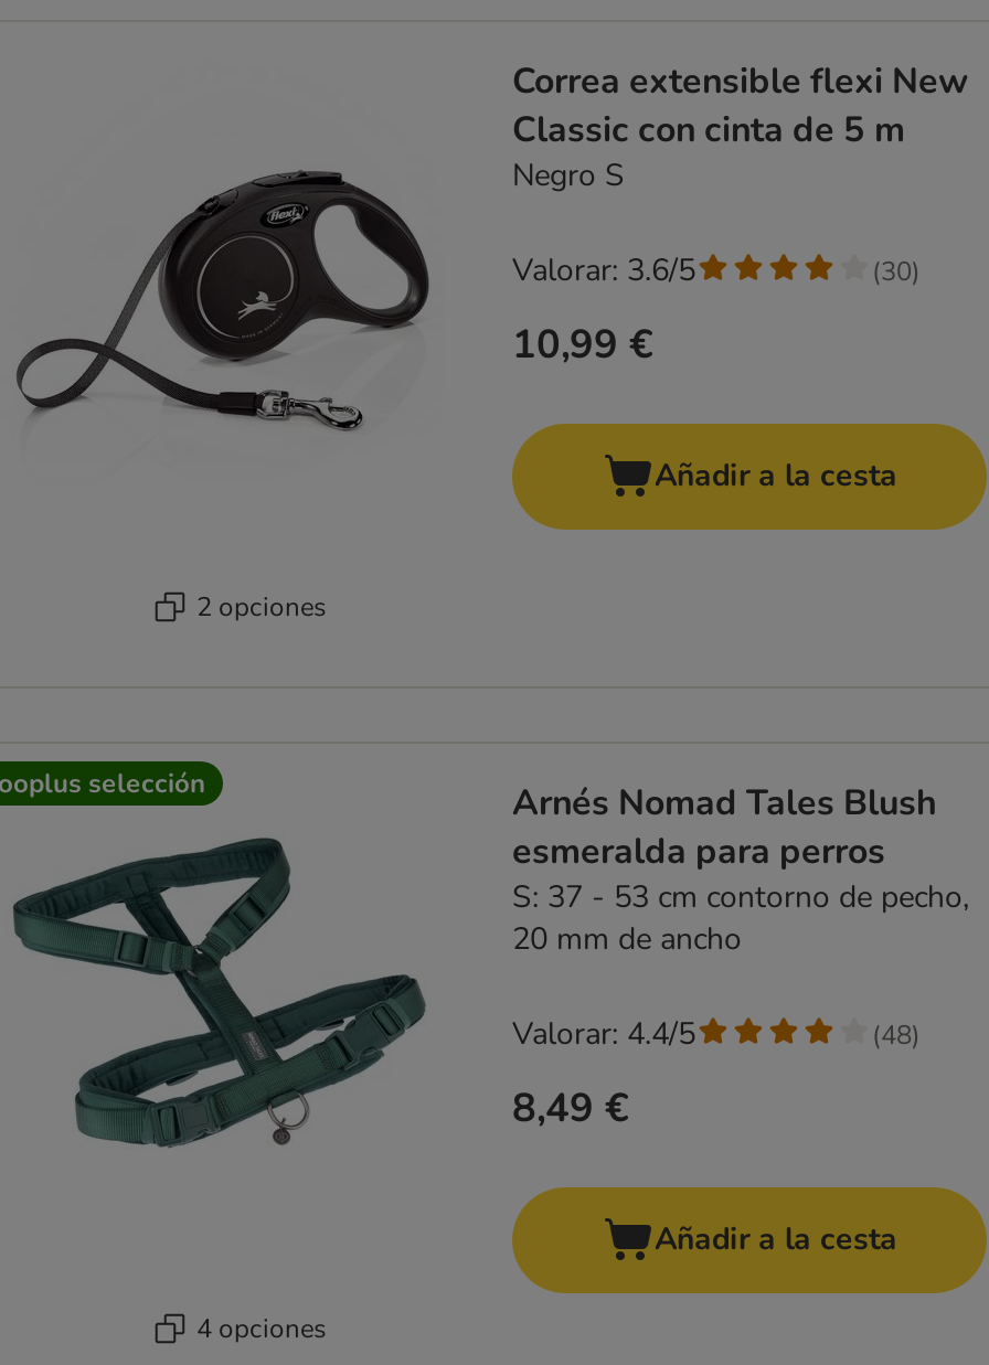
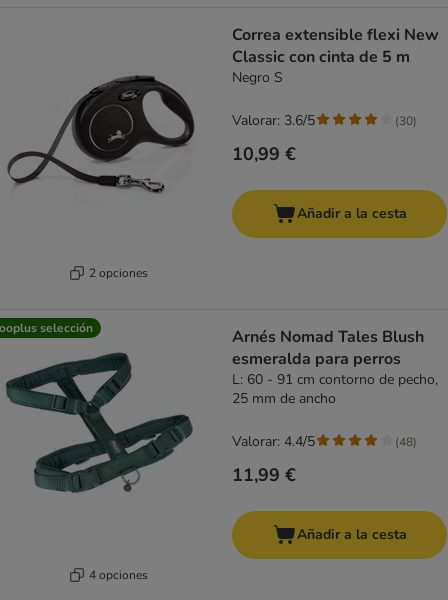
- S: 37 - 53 cm contorno de pecho,
+ L: 60 - 91 cm contorno de pecho,

- 20 mm de ancho
+ 25 mm de ancho

- 8,49 €
+ 11,99 €
